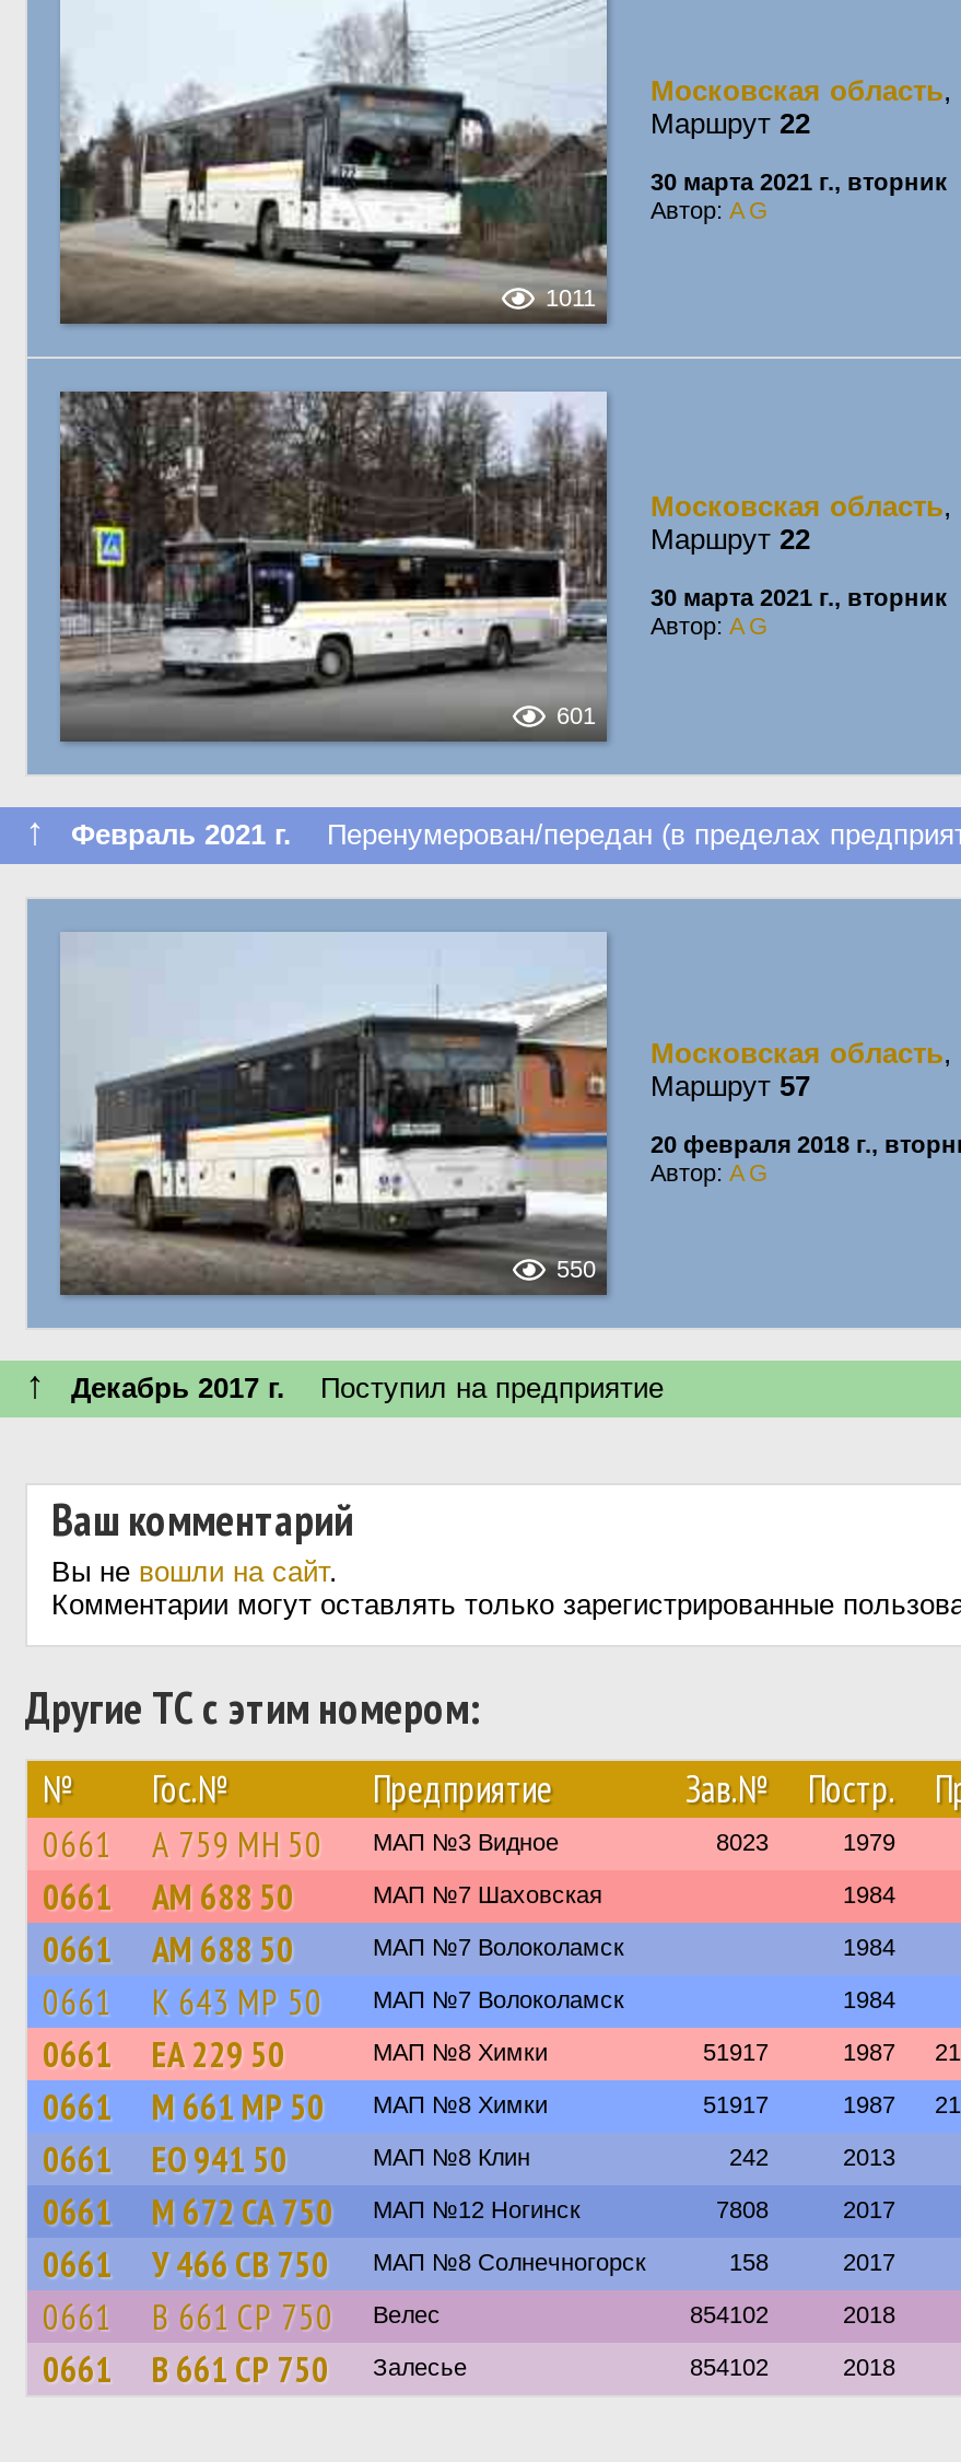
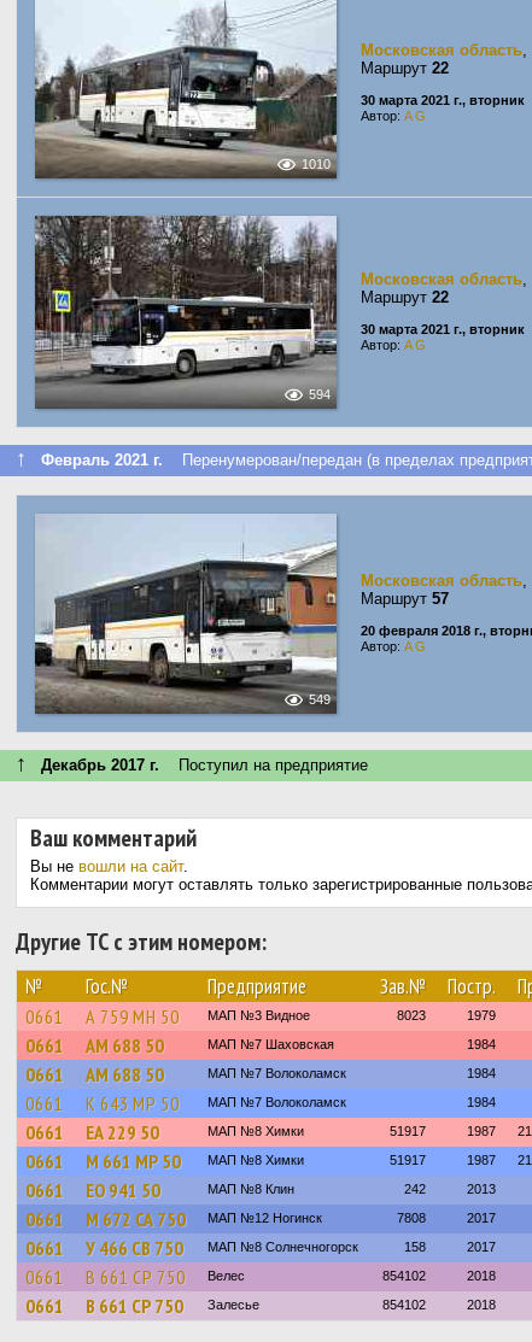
- 1011
+ 1010

- 601
+ 594

- 550
+ 549
